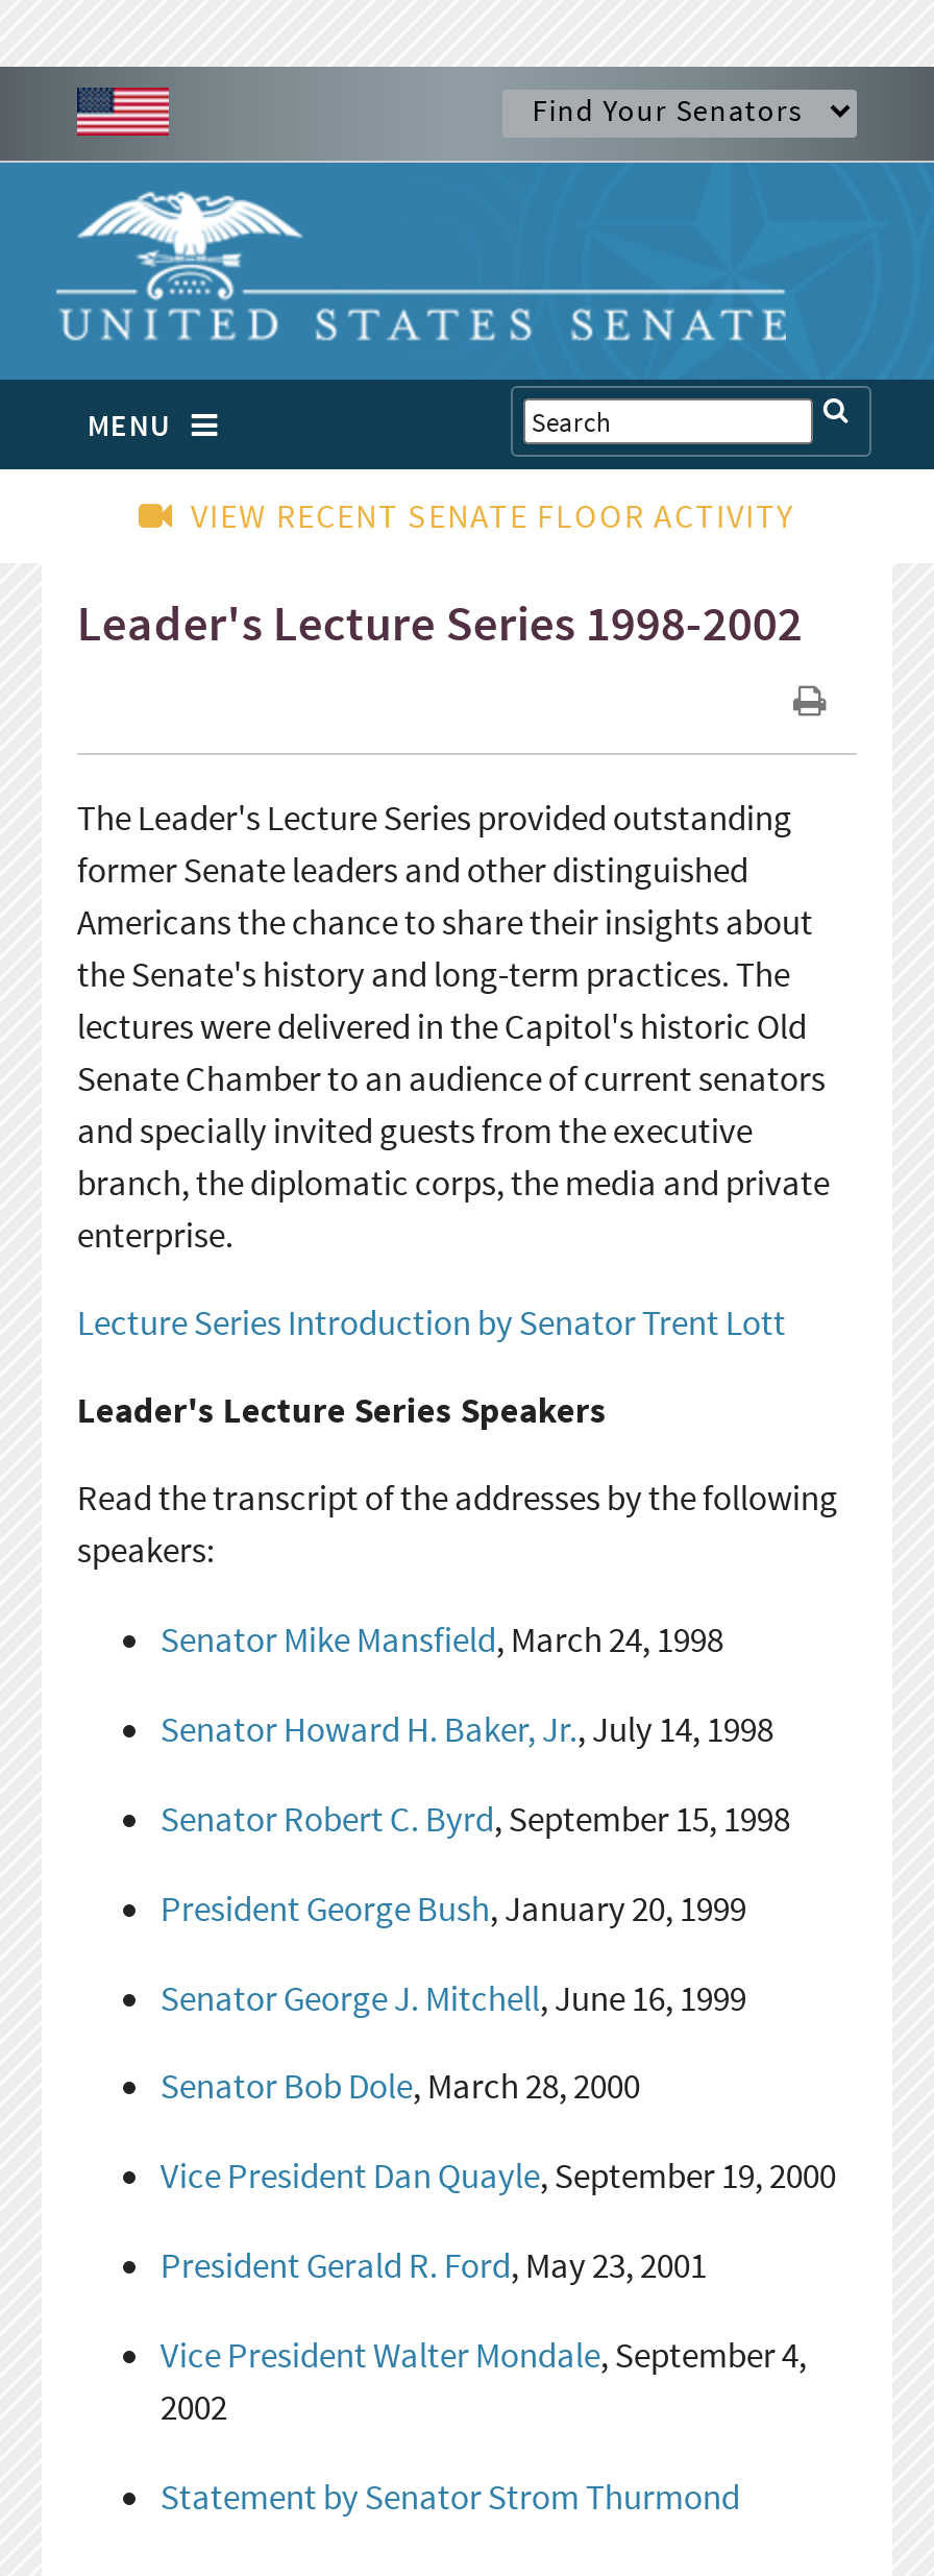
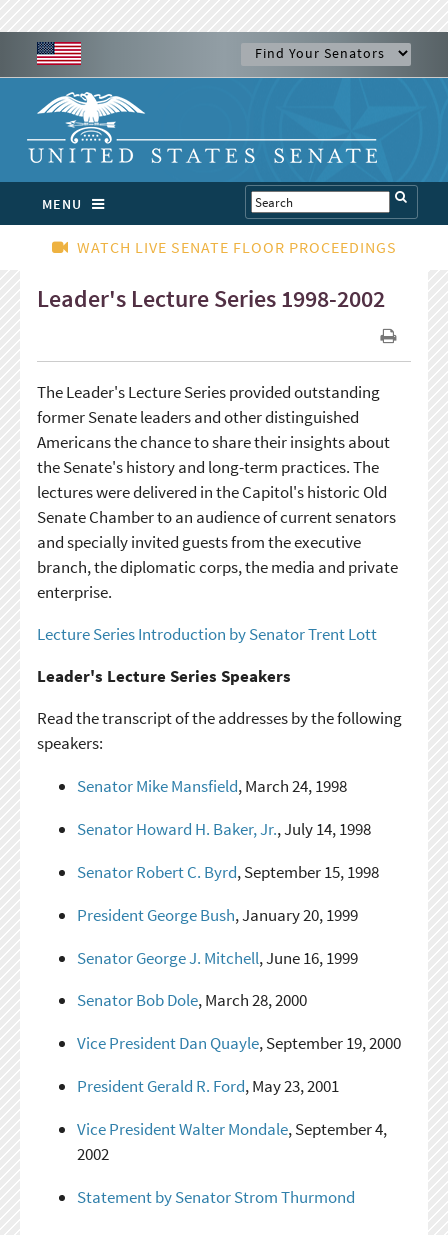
- VIEW RECENT SENATE FLOOR ACTIVITY
+ WATCH LIVE SENATE FLOOR PROCEEDINGS
